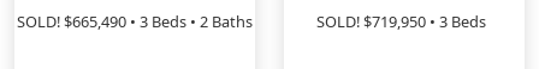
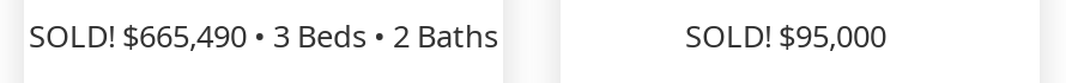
- SOLD! $719,950 • 3 Beds
+ SOLD! $95,000
